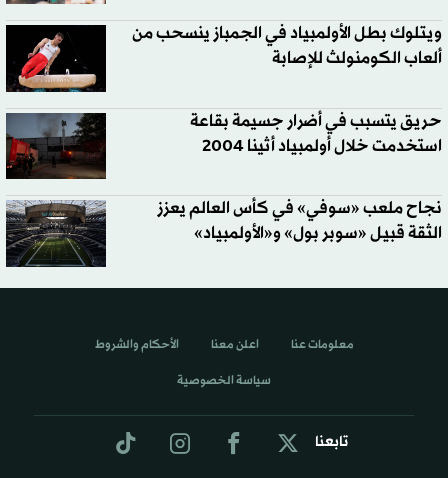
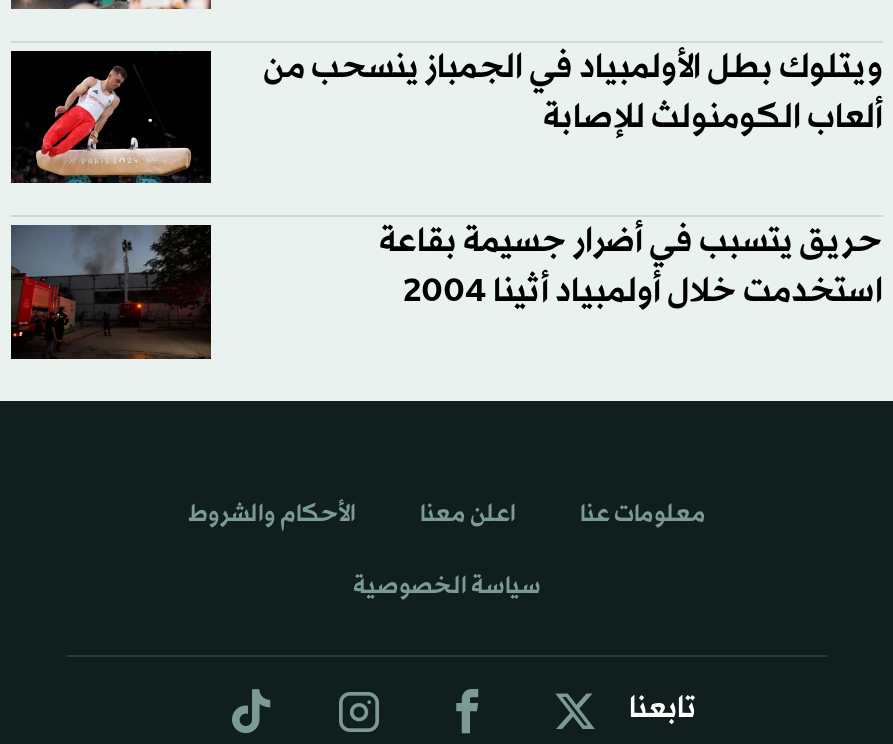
- [image]

- نجاح ملعب «سوفي» في كأس العالم يعزز
- الثقة قبيل «سوبر بول» و«الأولمبياد»
